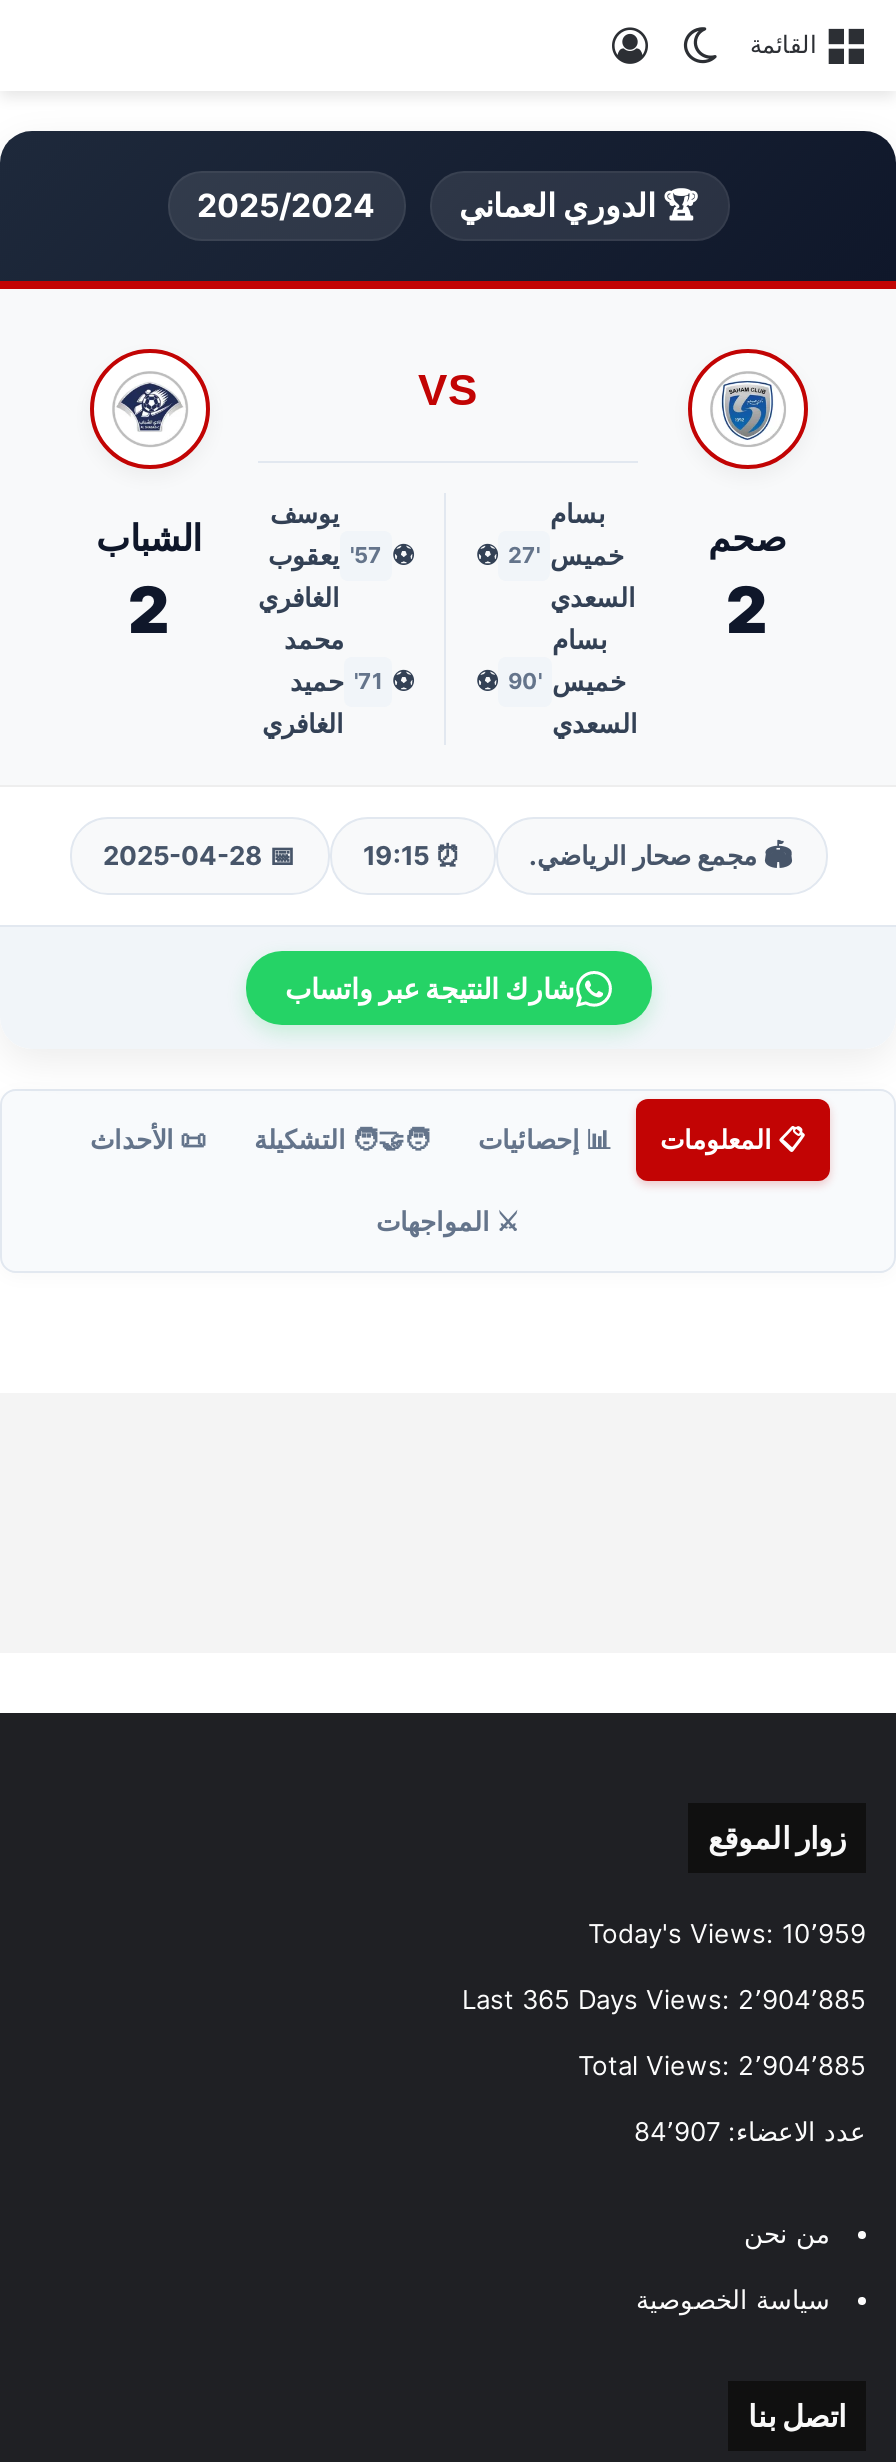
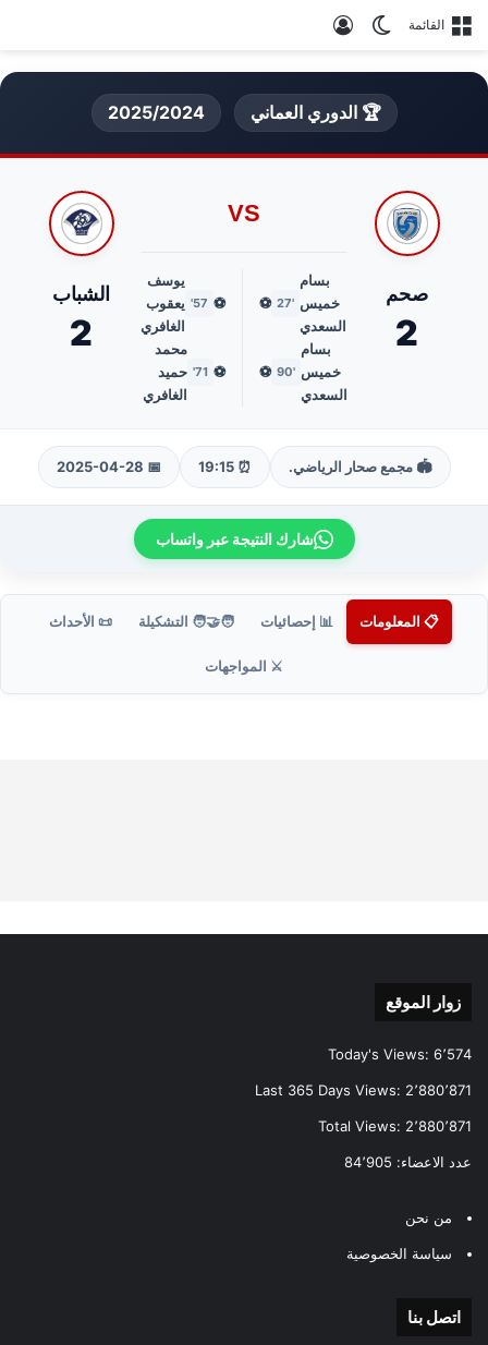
- Today's Views: 10٬959
+ Today's Views: 6٬574

- Last 365 Days Views: 2٬904٬885
+ Last 365 Days Views: 2٬880٬871

- Total Views: 2٬904٬885
+ Total Views: 2٬880٬871

- عدد الاعضاء: 84٬907
+ عدد الاعضاء: 84٬905
